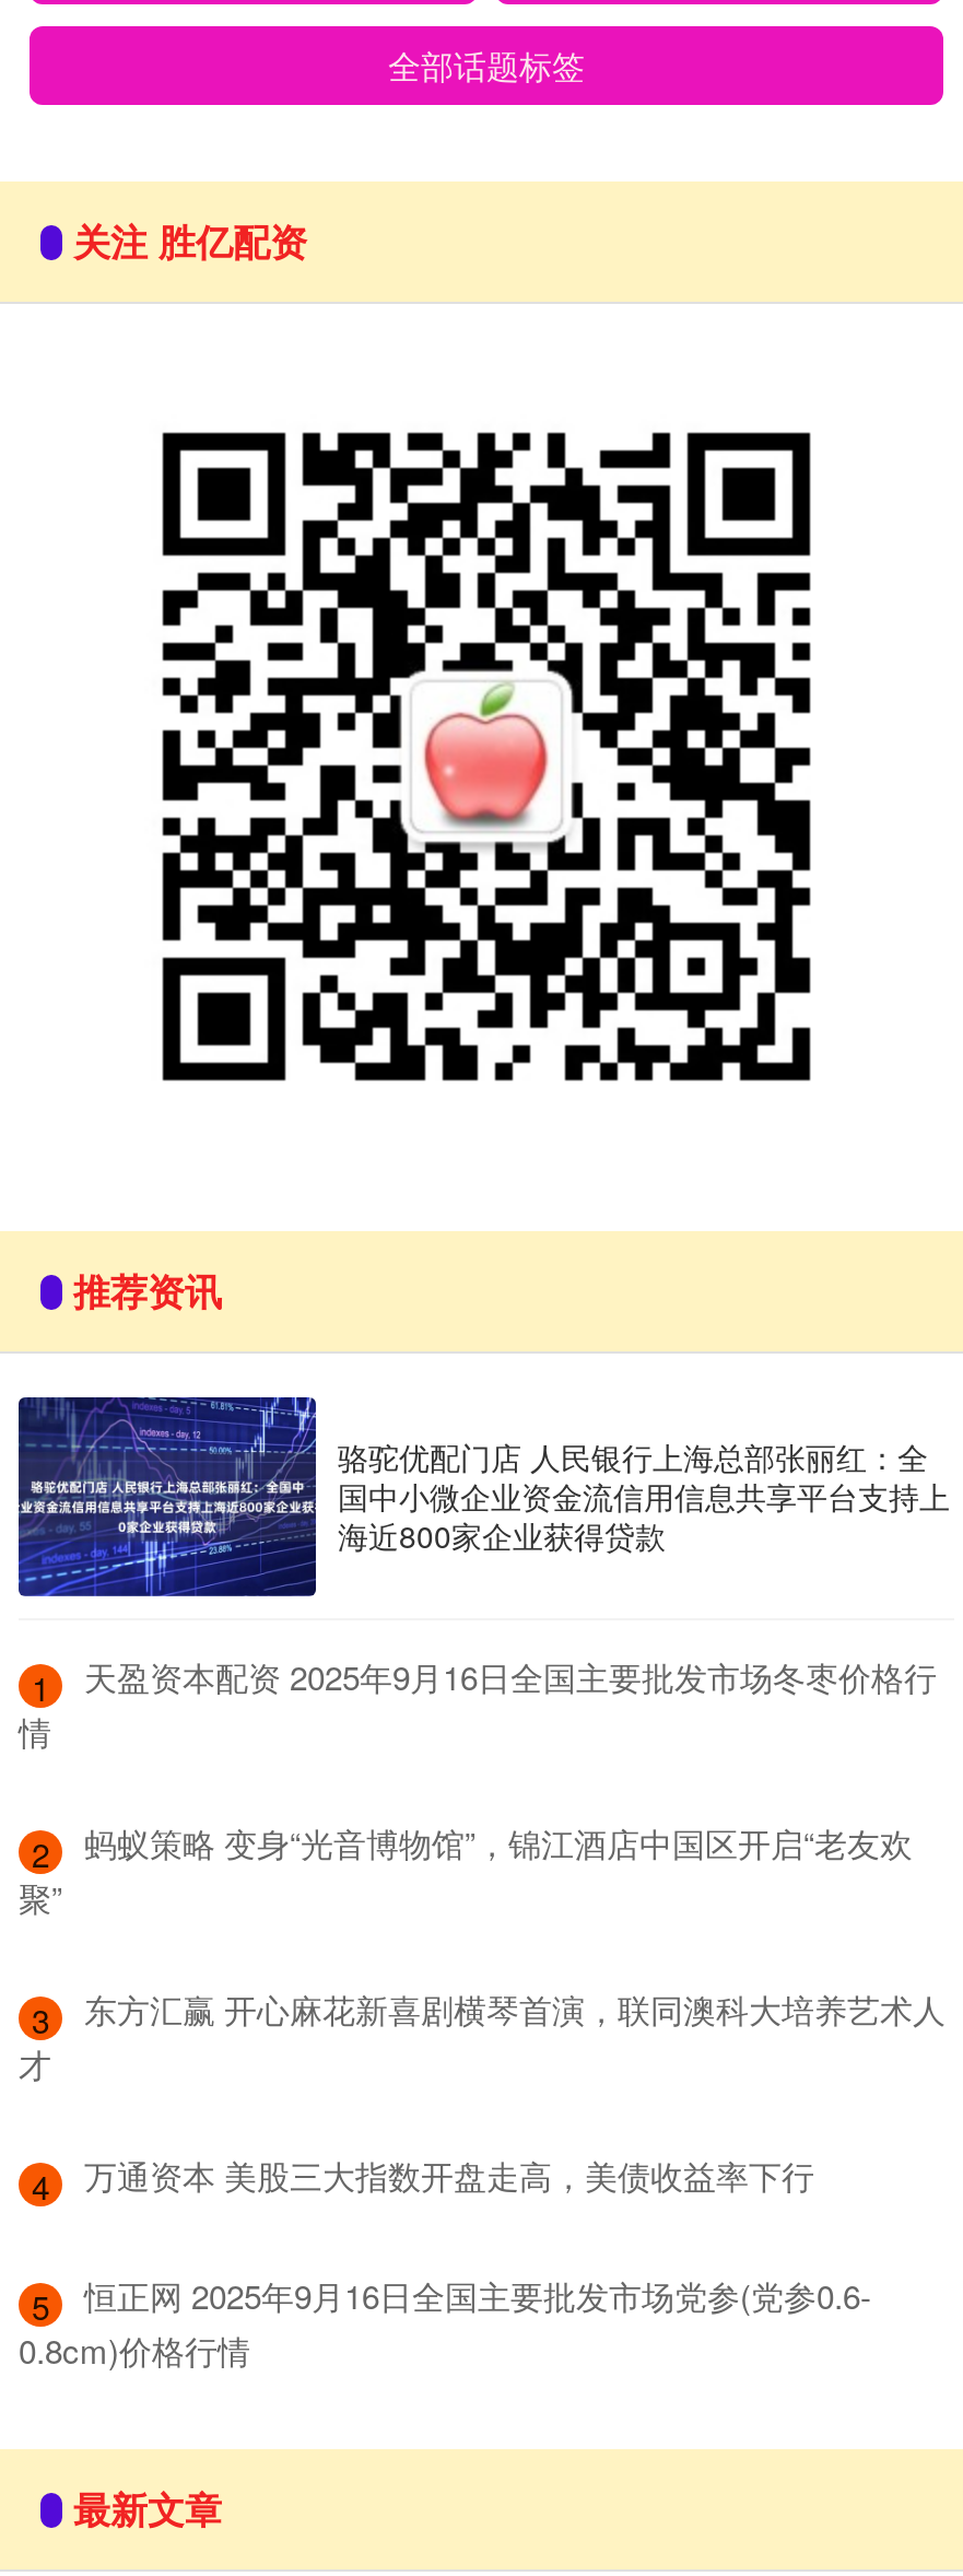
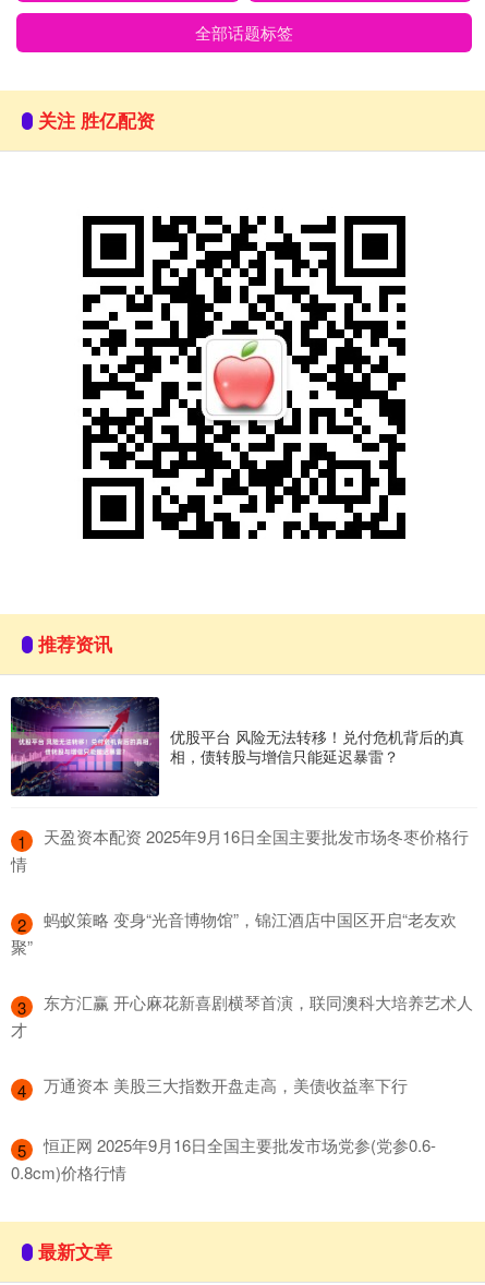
- [image]
- 骆驼优配门店 人民银行上海总部张丽红：全
- 国中小微企业资金流信用信息共享平台支持上
- 海近800家企业获得贷款
+ [image]
+ 优股平台 风险无法转移！兑付危机背后的真
+ 相，债转股与增信只能延迟暴雷？
